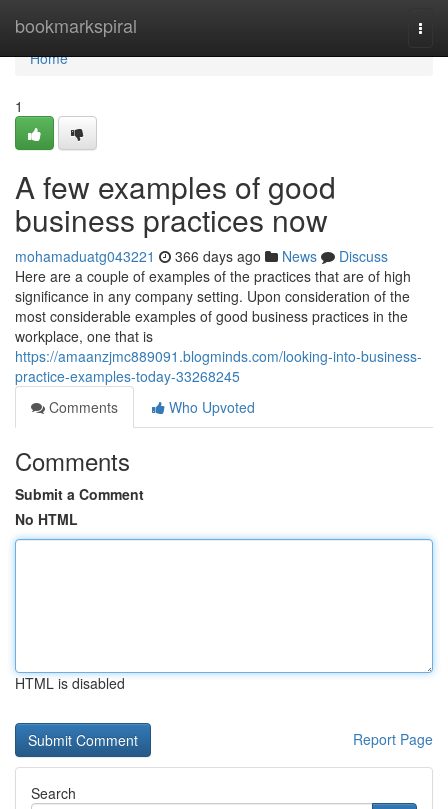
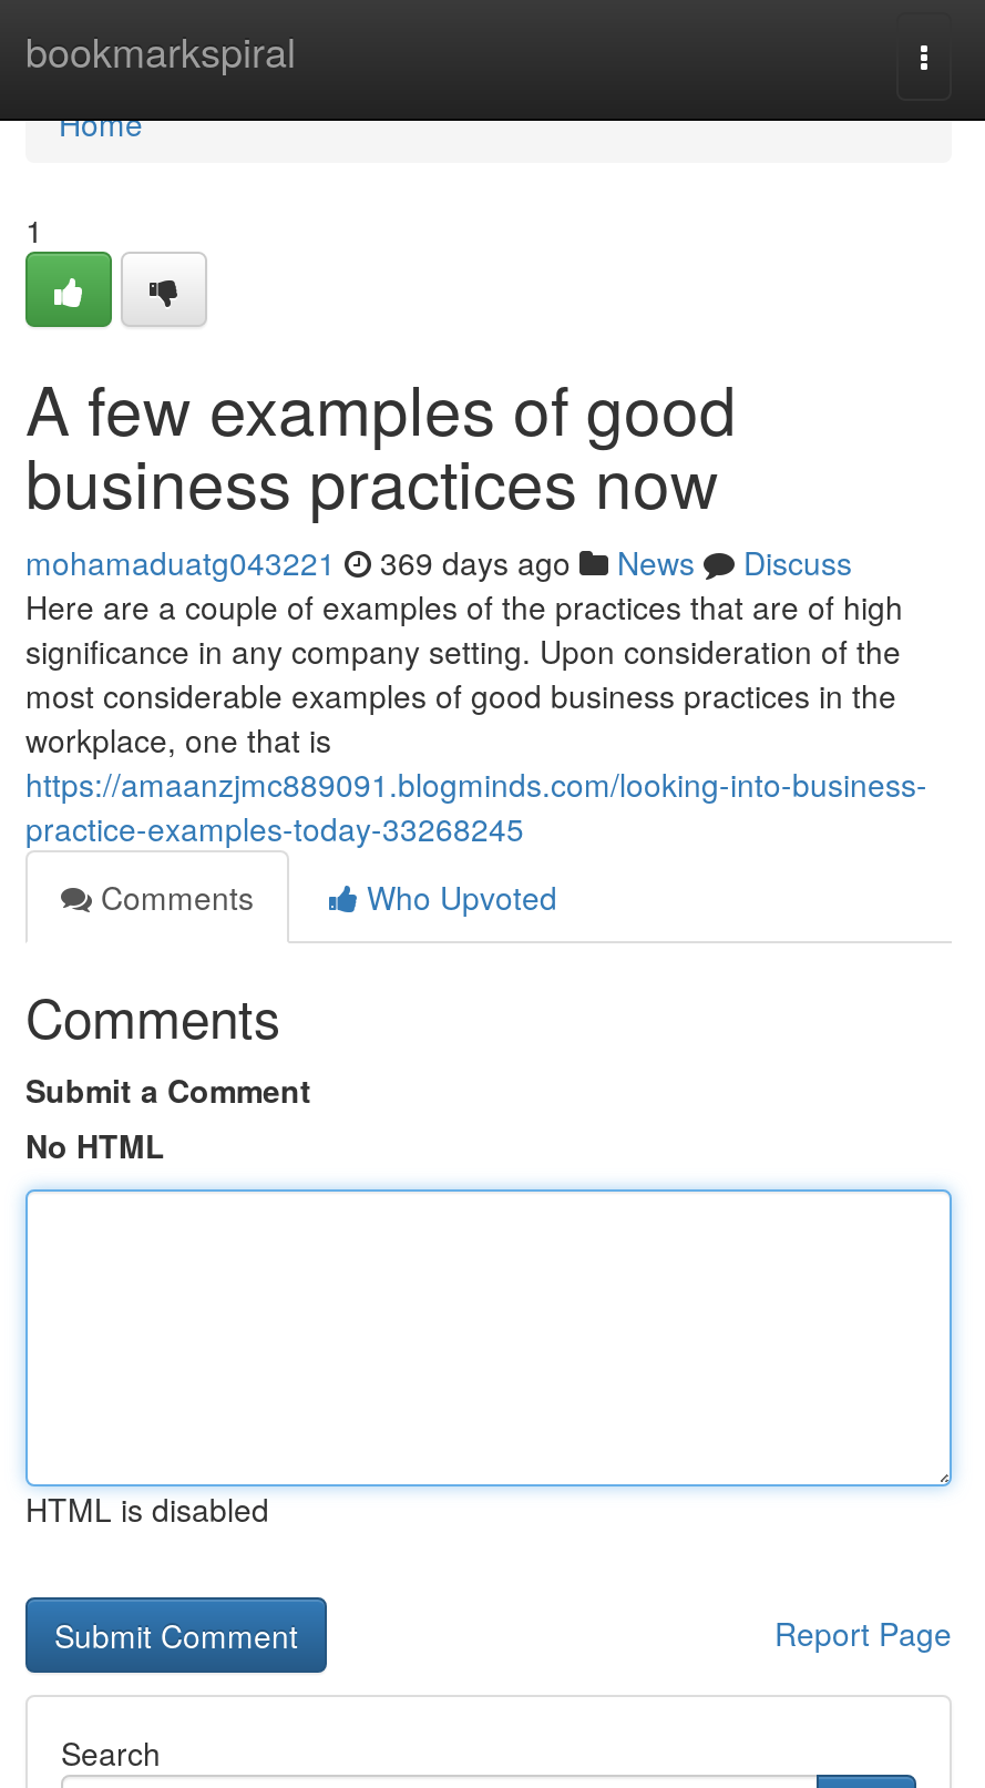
- mohamaduatg043221 366 days ago News Discuss
+ mohamaduatg043221 369 days ago News Discuss
